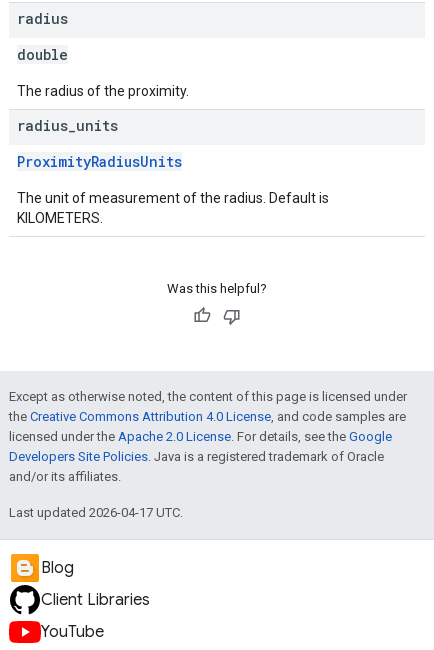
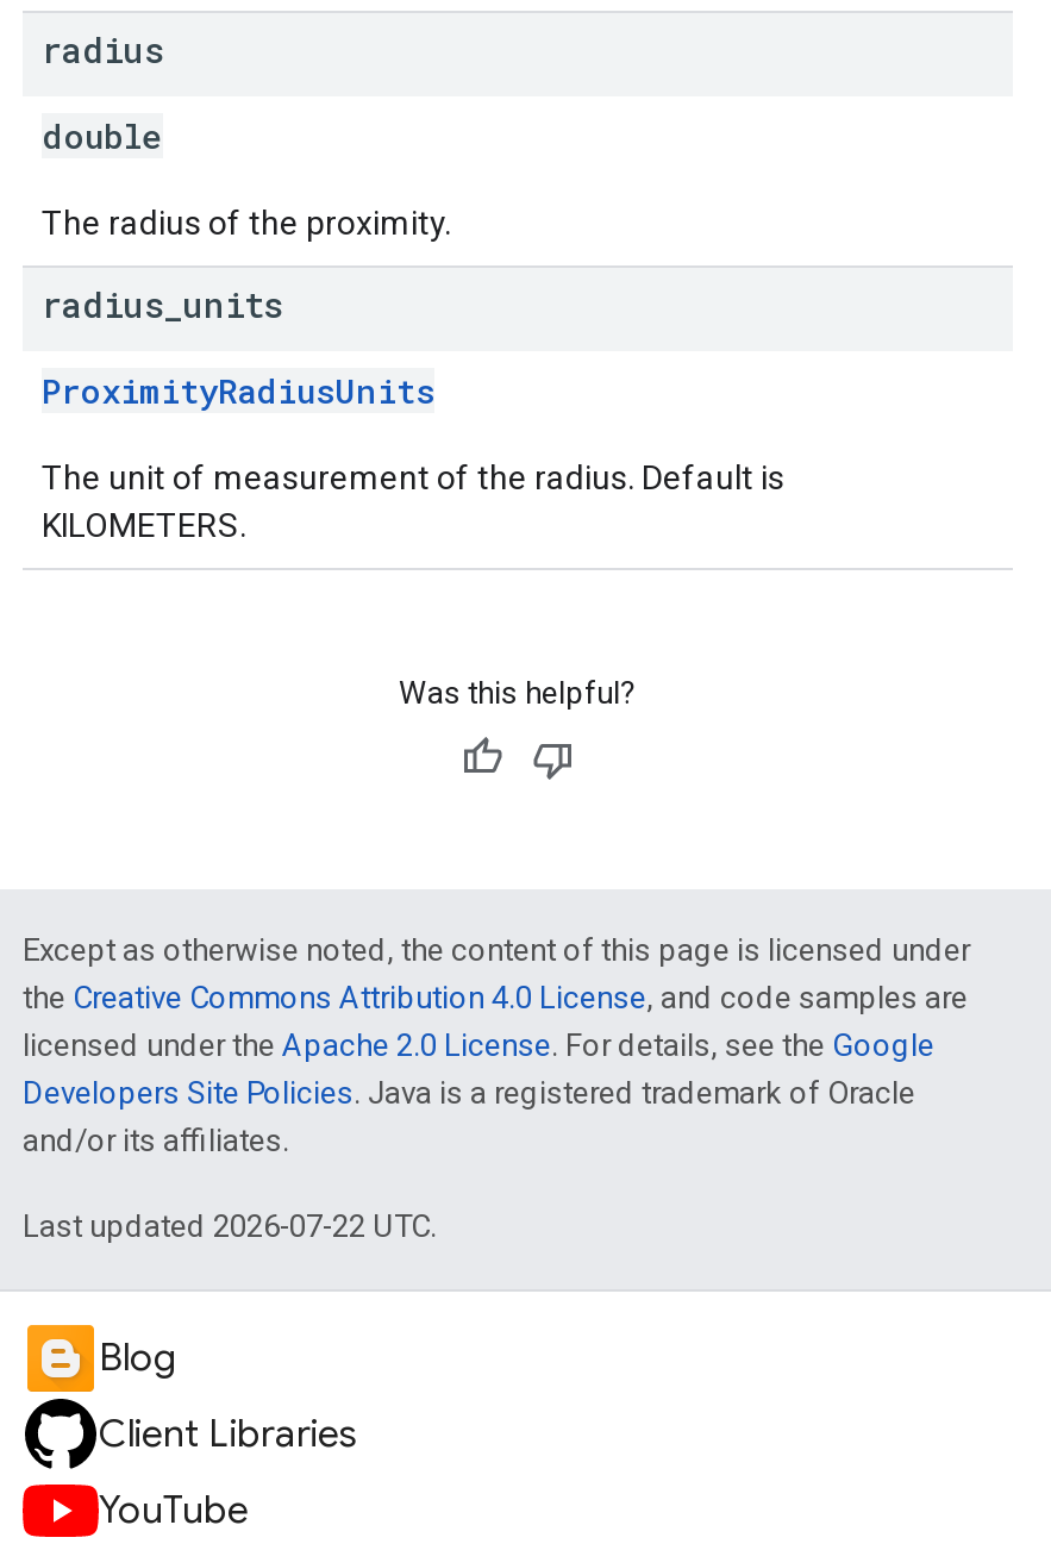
- Last updated 2026-04-17 UTC.
+ Last updated 2026-07-22 UTC.
